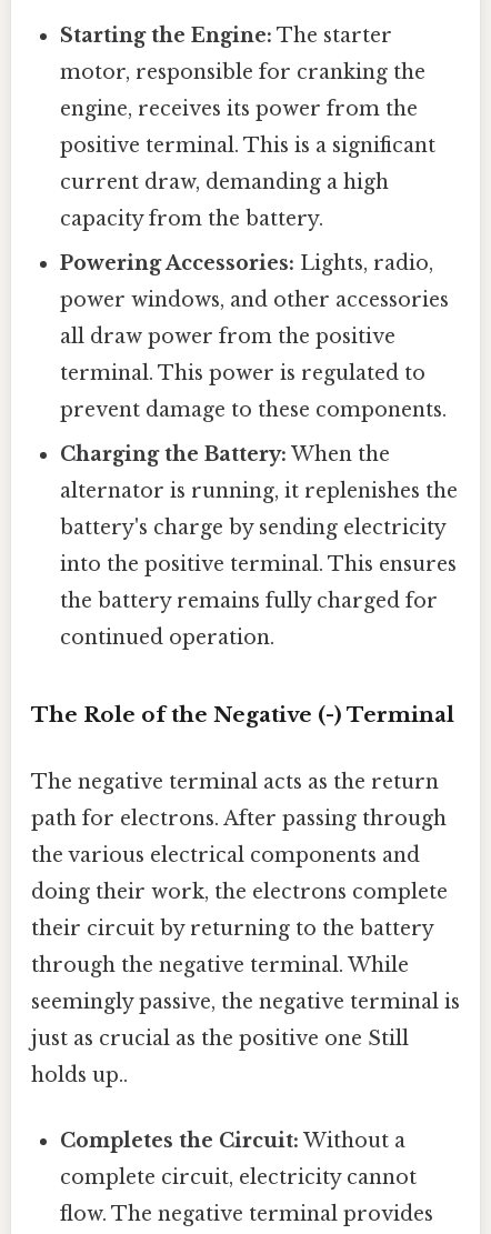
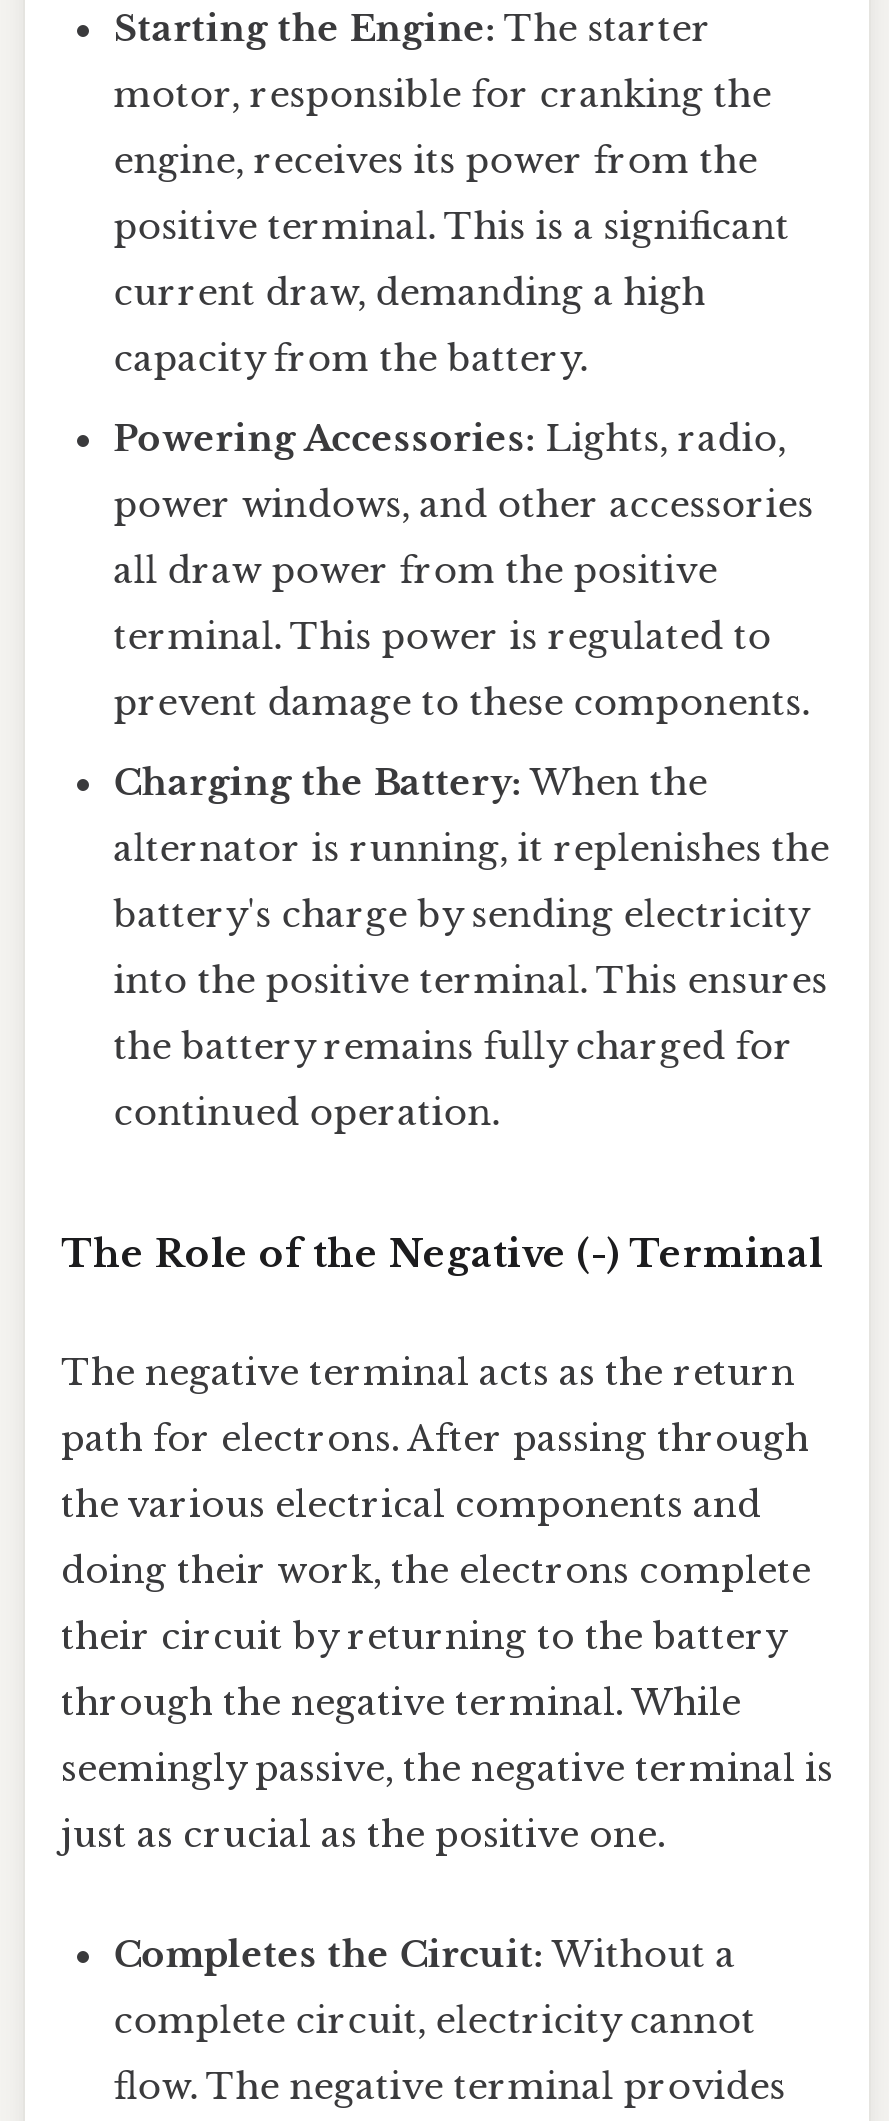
- just as crucial as the positive one Still
- holds up..
+ just as crucial as the positive one.
